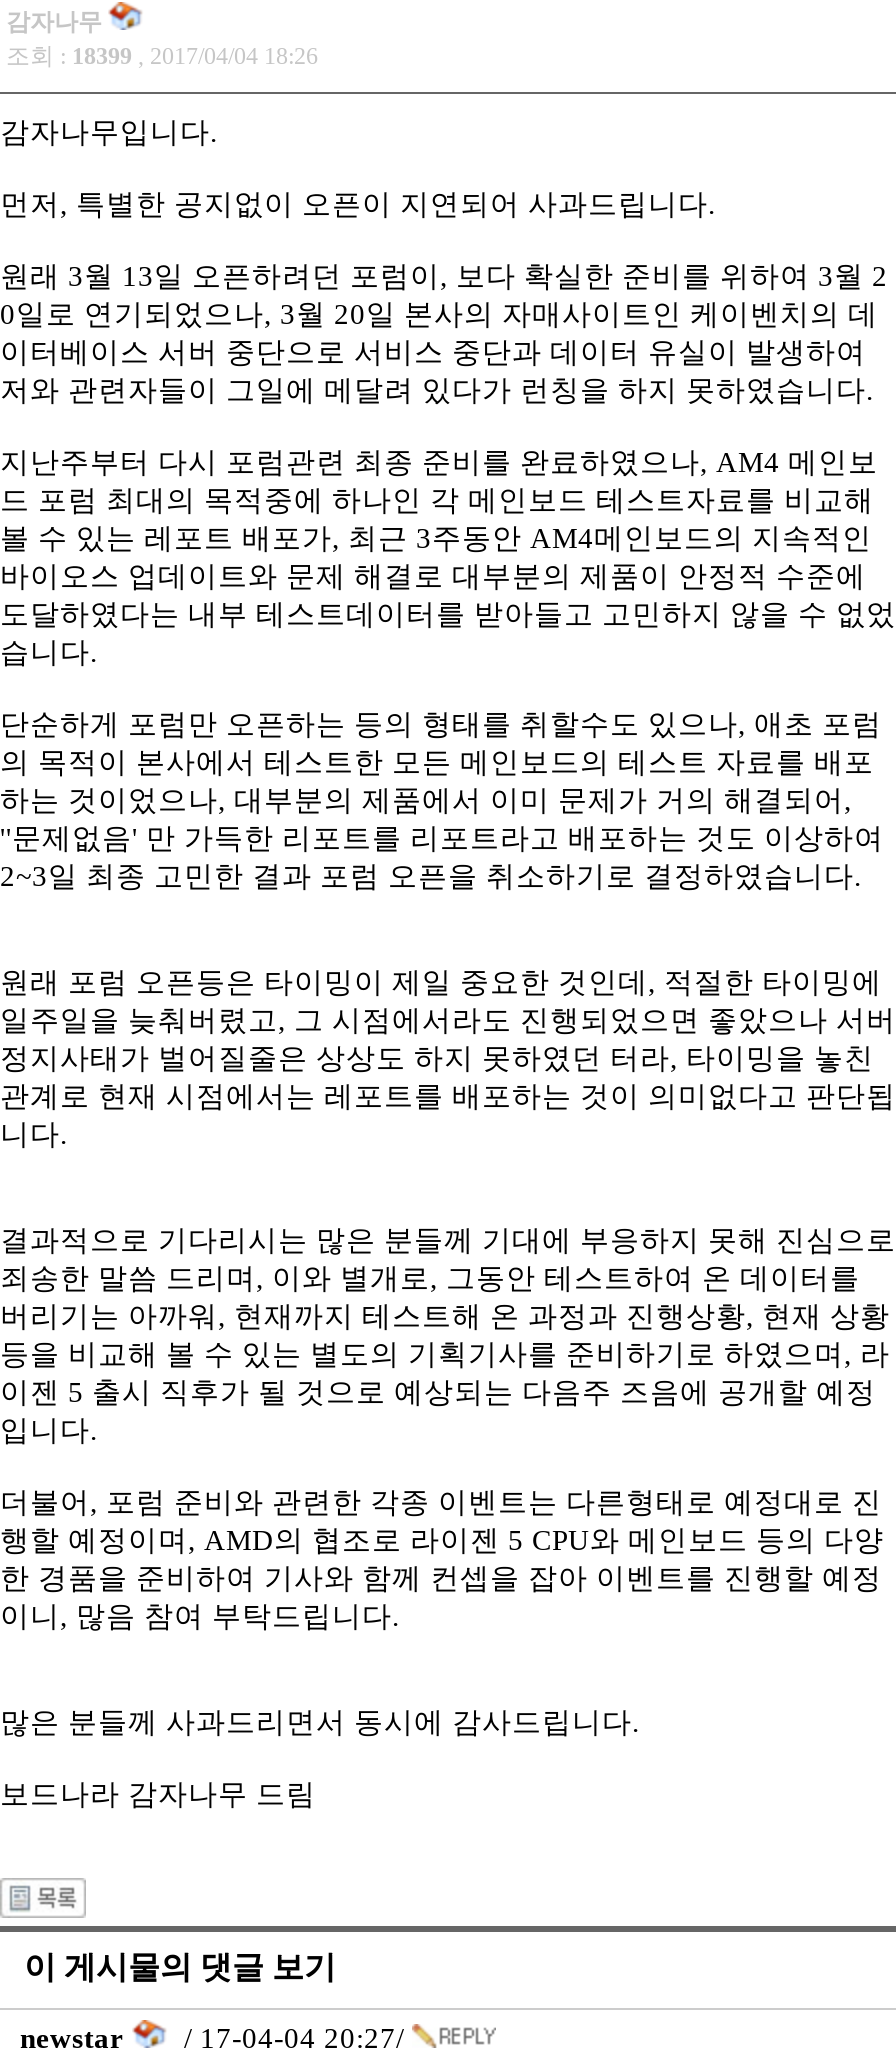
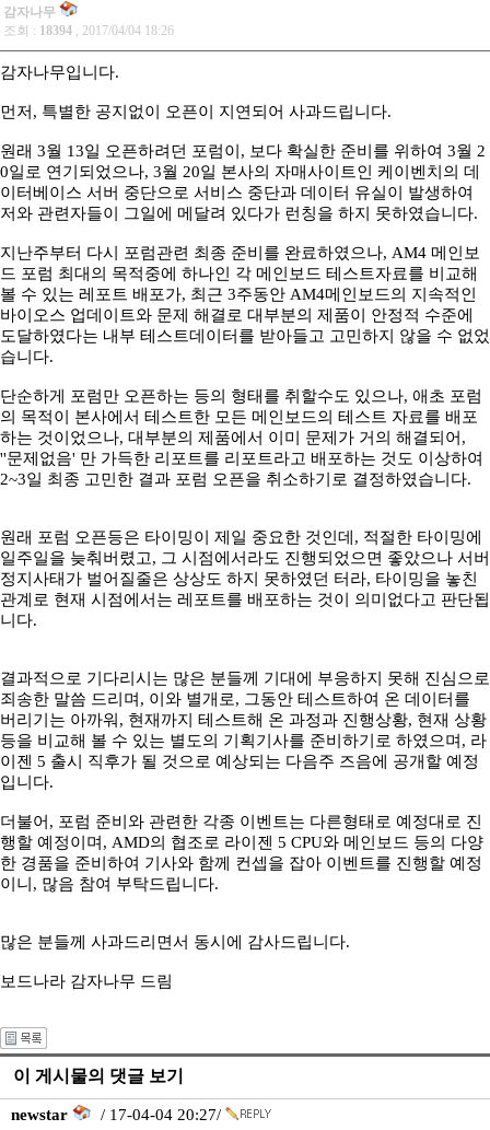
- 조회 : 18399, 2017/04/04 18:26
+ 조회 : 18394, 2017/04/04 18:26
